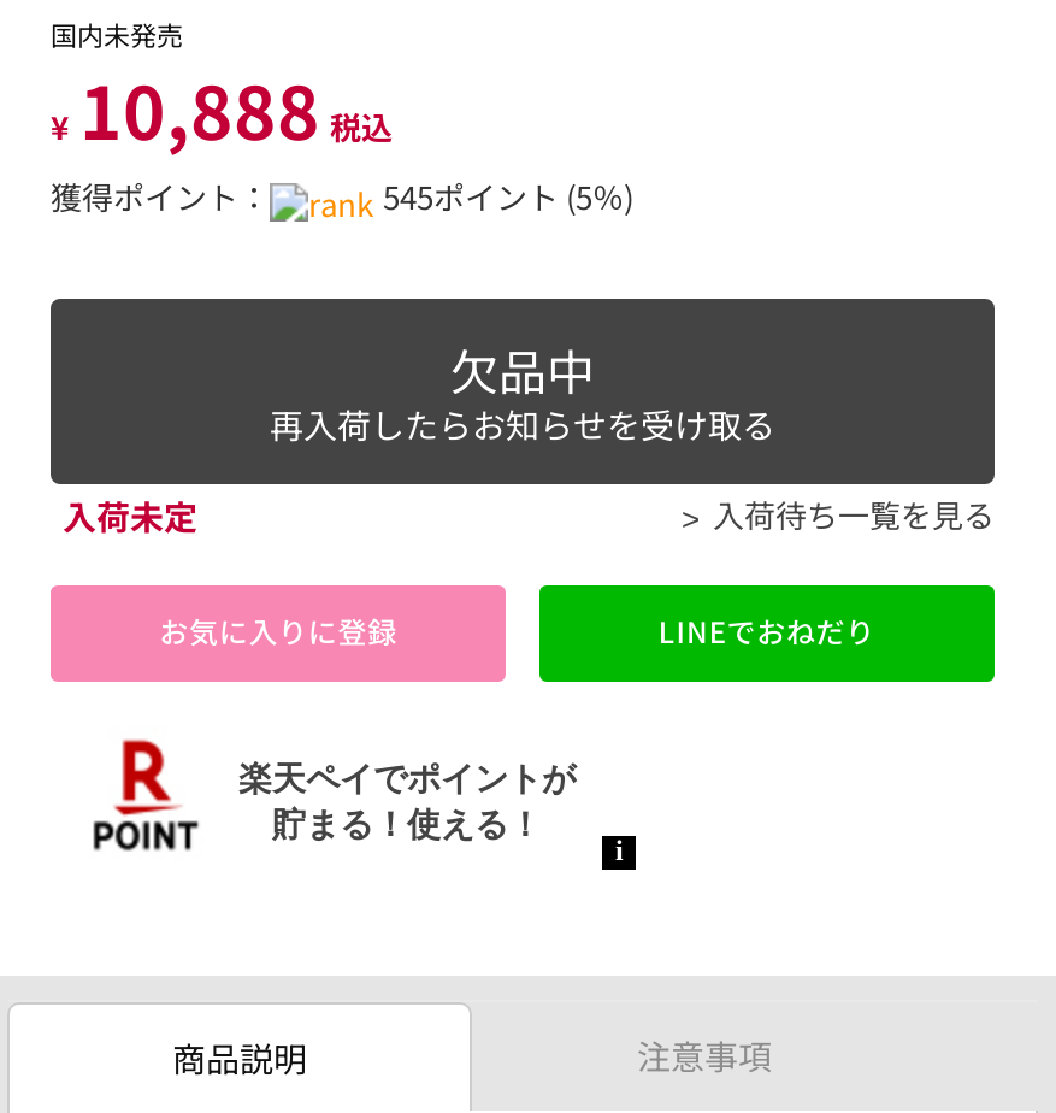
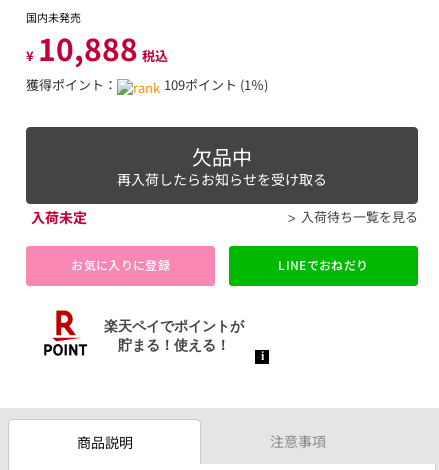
- 545ポイント (5％)
+ 109ポイント (1％)
